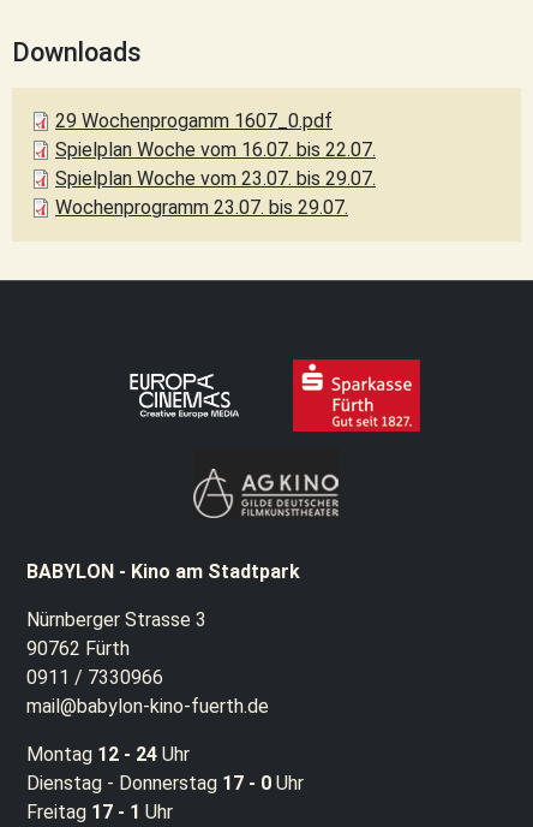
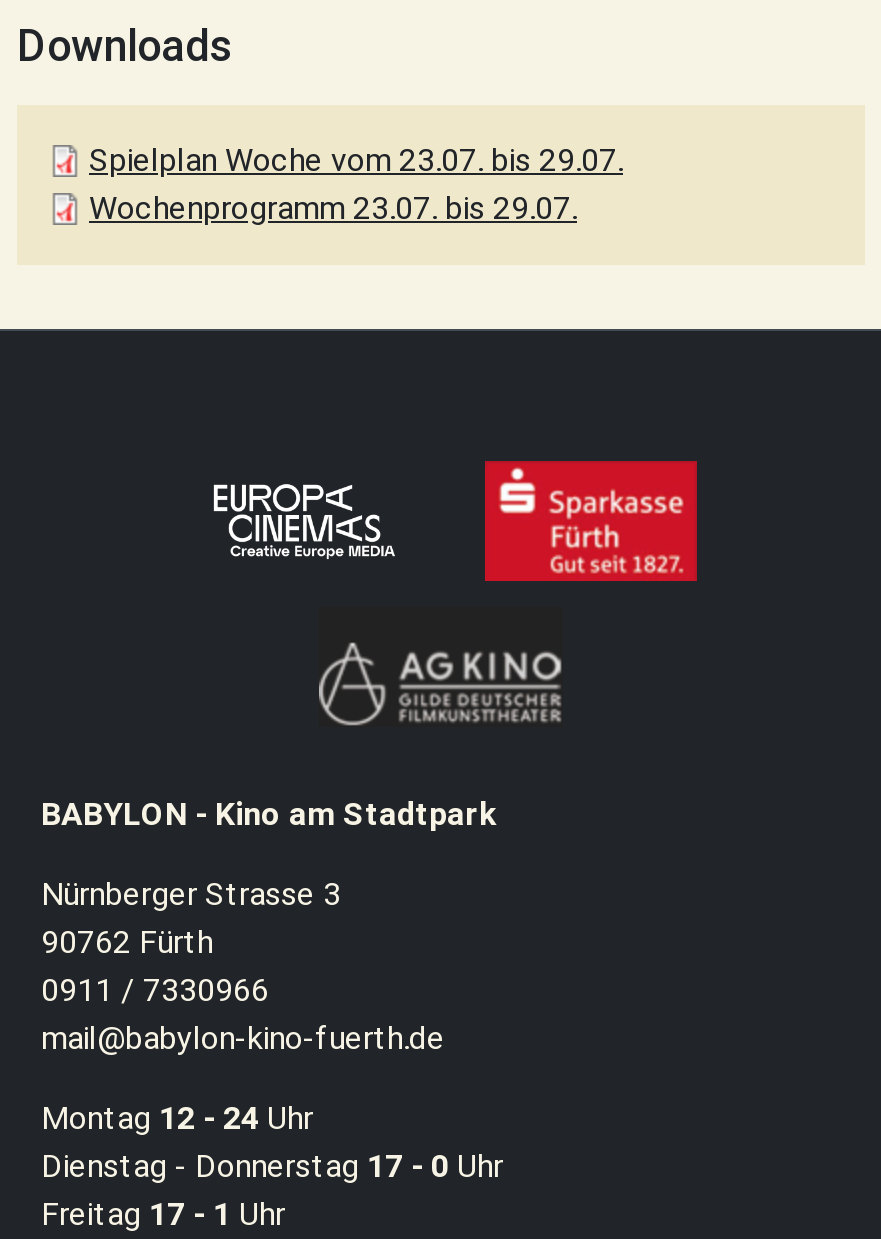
- 29 Wochenprogamm 1607_0.pdf
- Spielplan Woche vom 16.07. bis 22.07.
